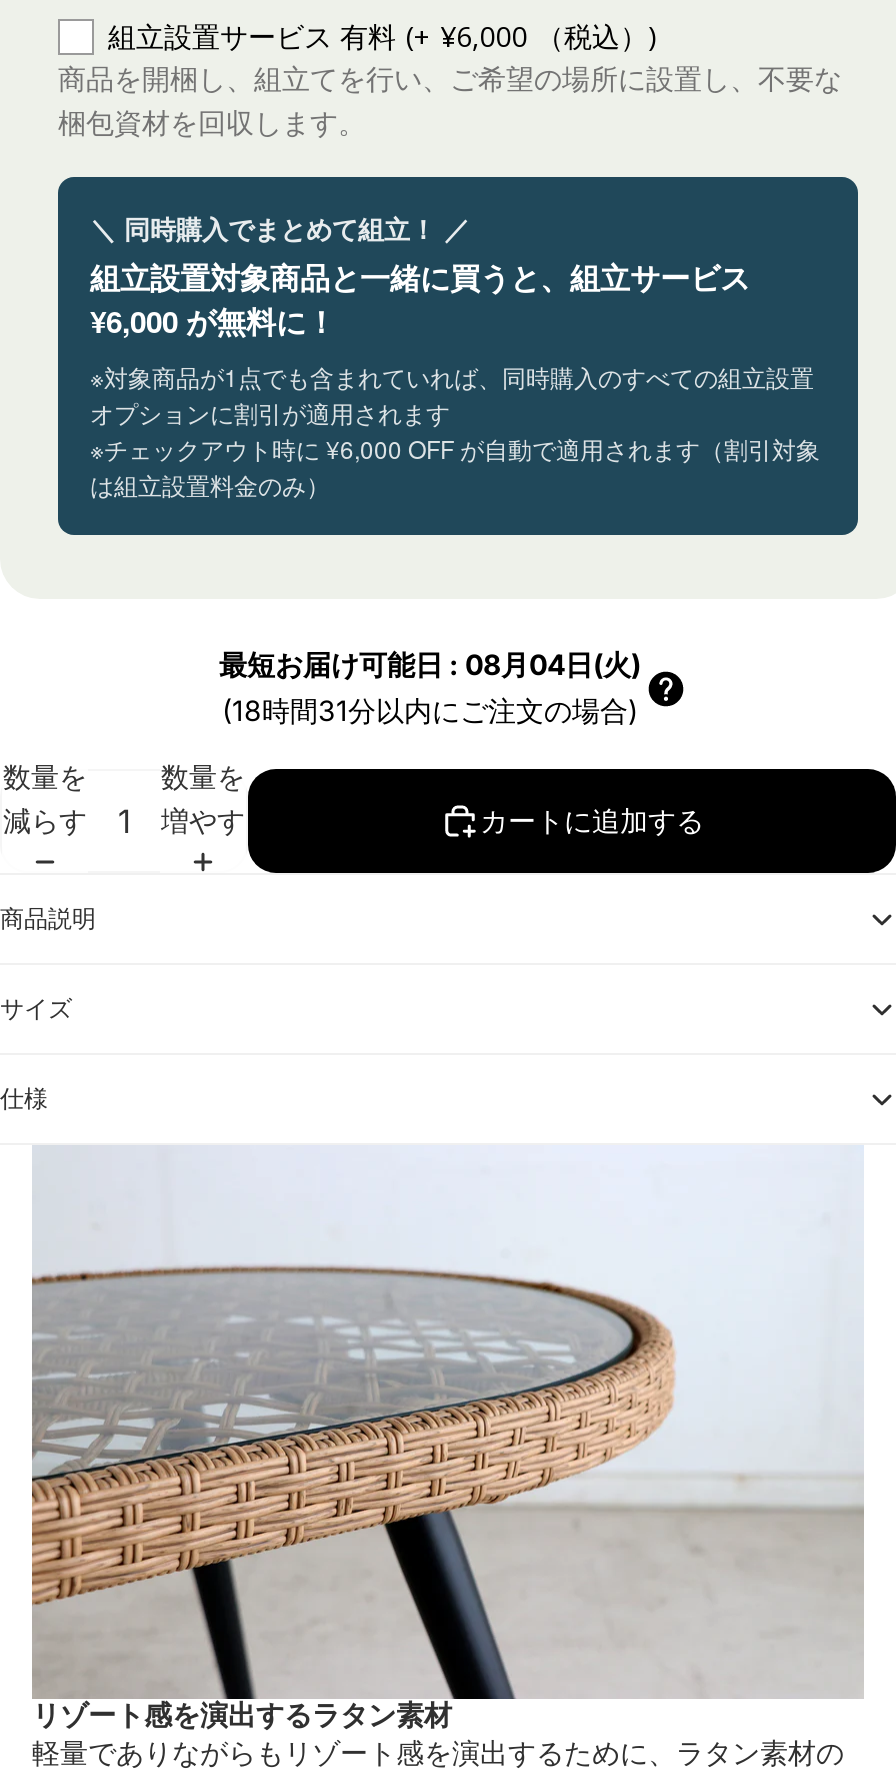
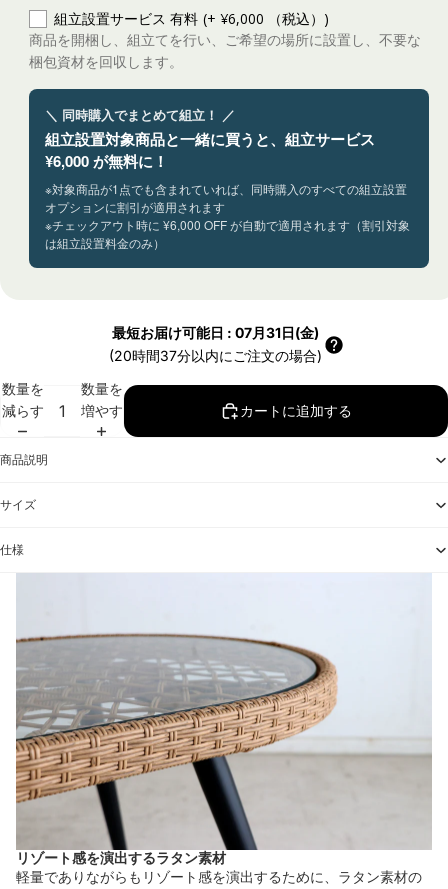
- 最短お届け可能日: 08月04日(火)
+ 最短お届け可能日: 07月31日(金)

- (18時間31分以内にご注文の場合)
+ (20時間37分以内にご注文の場合)
